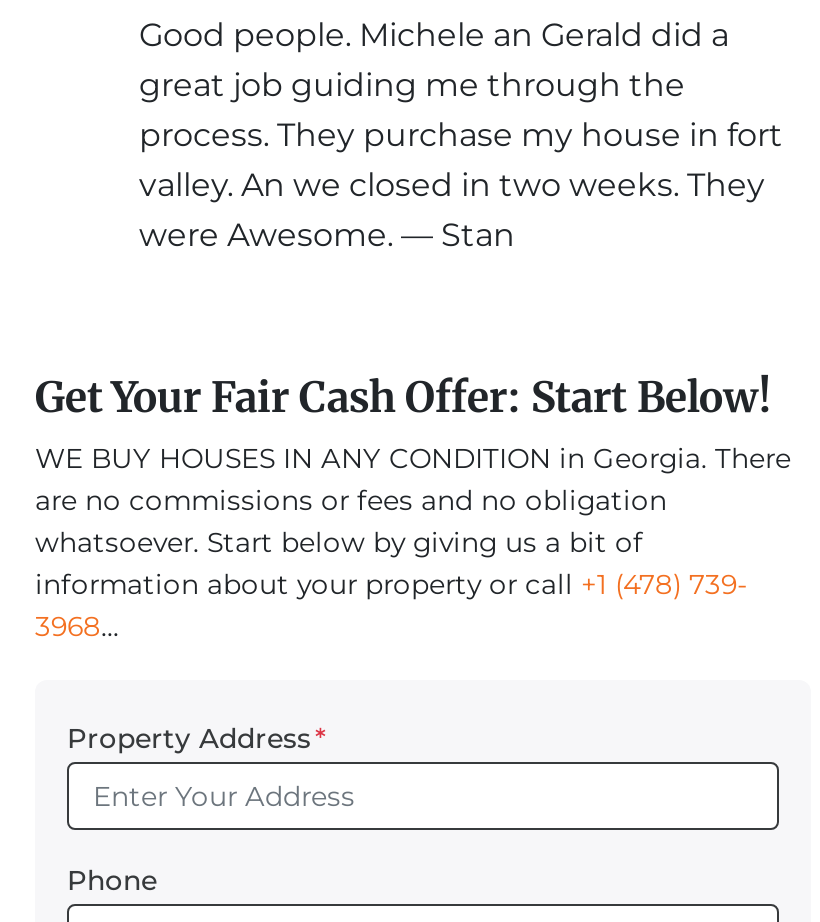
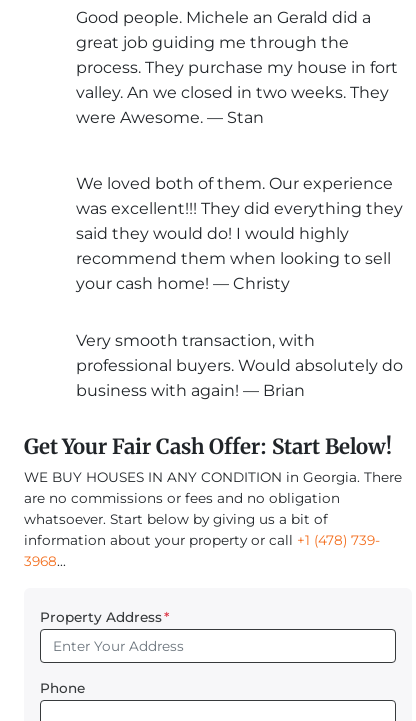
+ We loved both of them. Our experience
+ was excellent!!! They did everything they
+ said they would do! I would highly
+ recommend them when looking to sell
+ your cash home! — Christy
+ Very smooth transaction, with
+ professional buyers. Would absolutely do
+ business with again! — Brian
